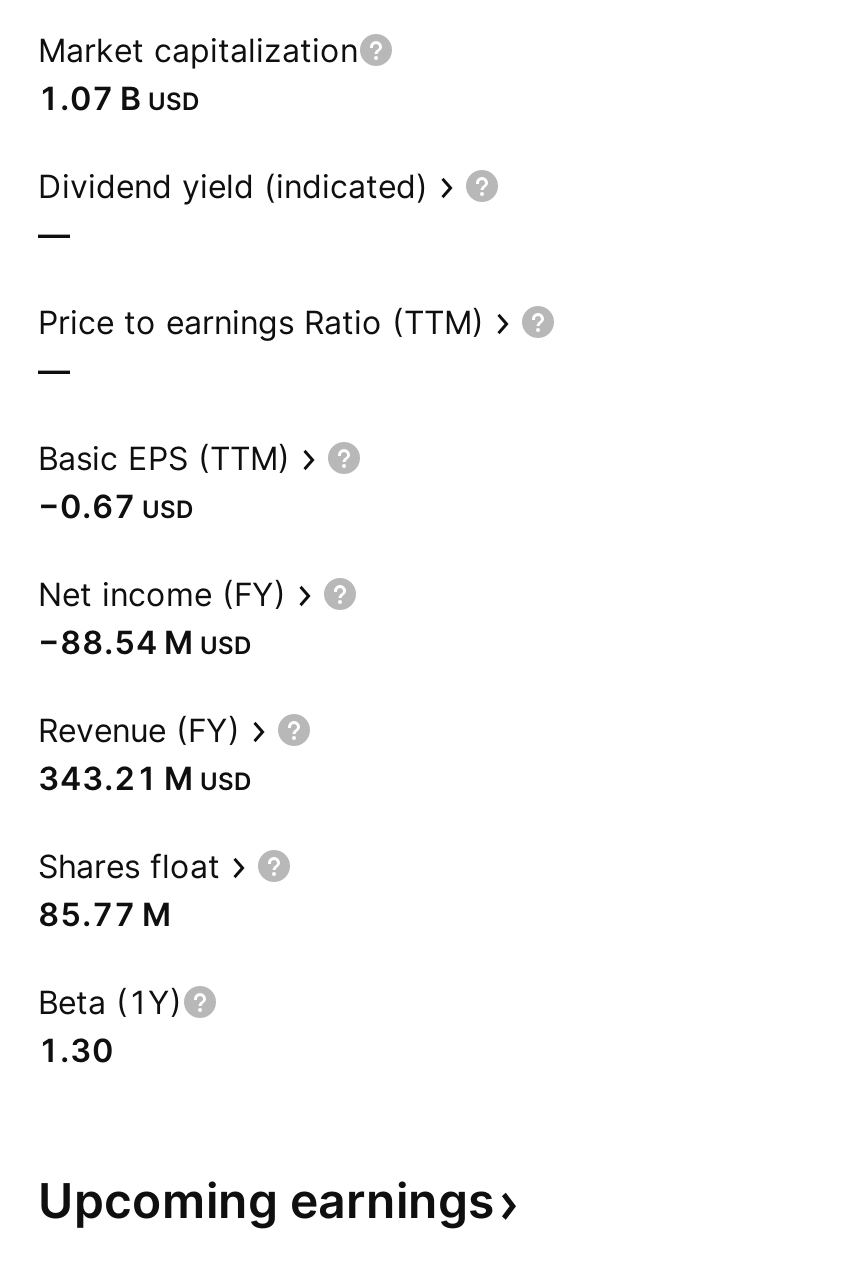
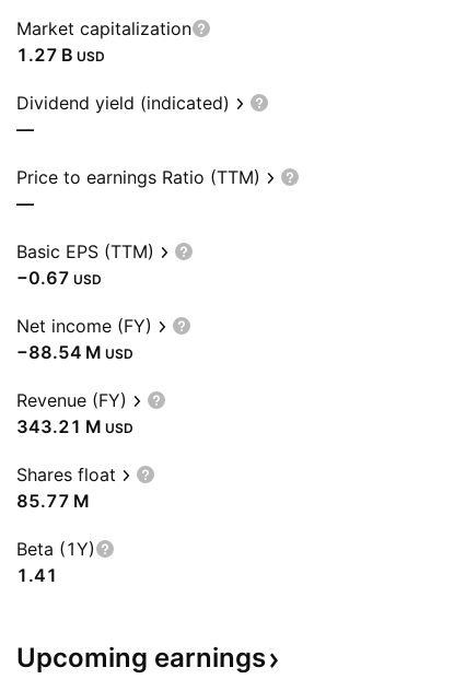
- 1.07 B USD
+ 1.27 B USD

- 1.30
+ 1.41
